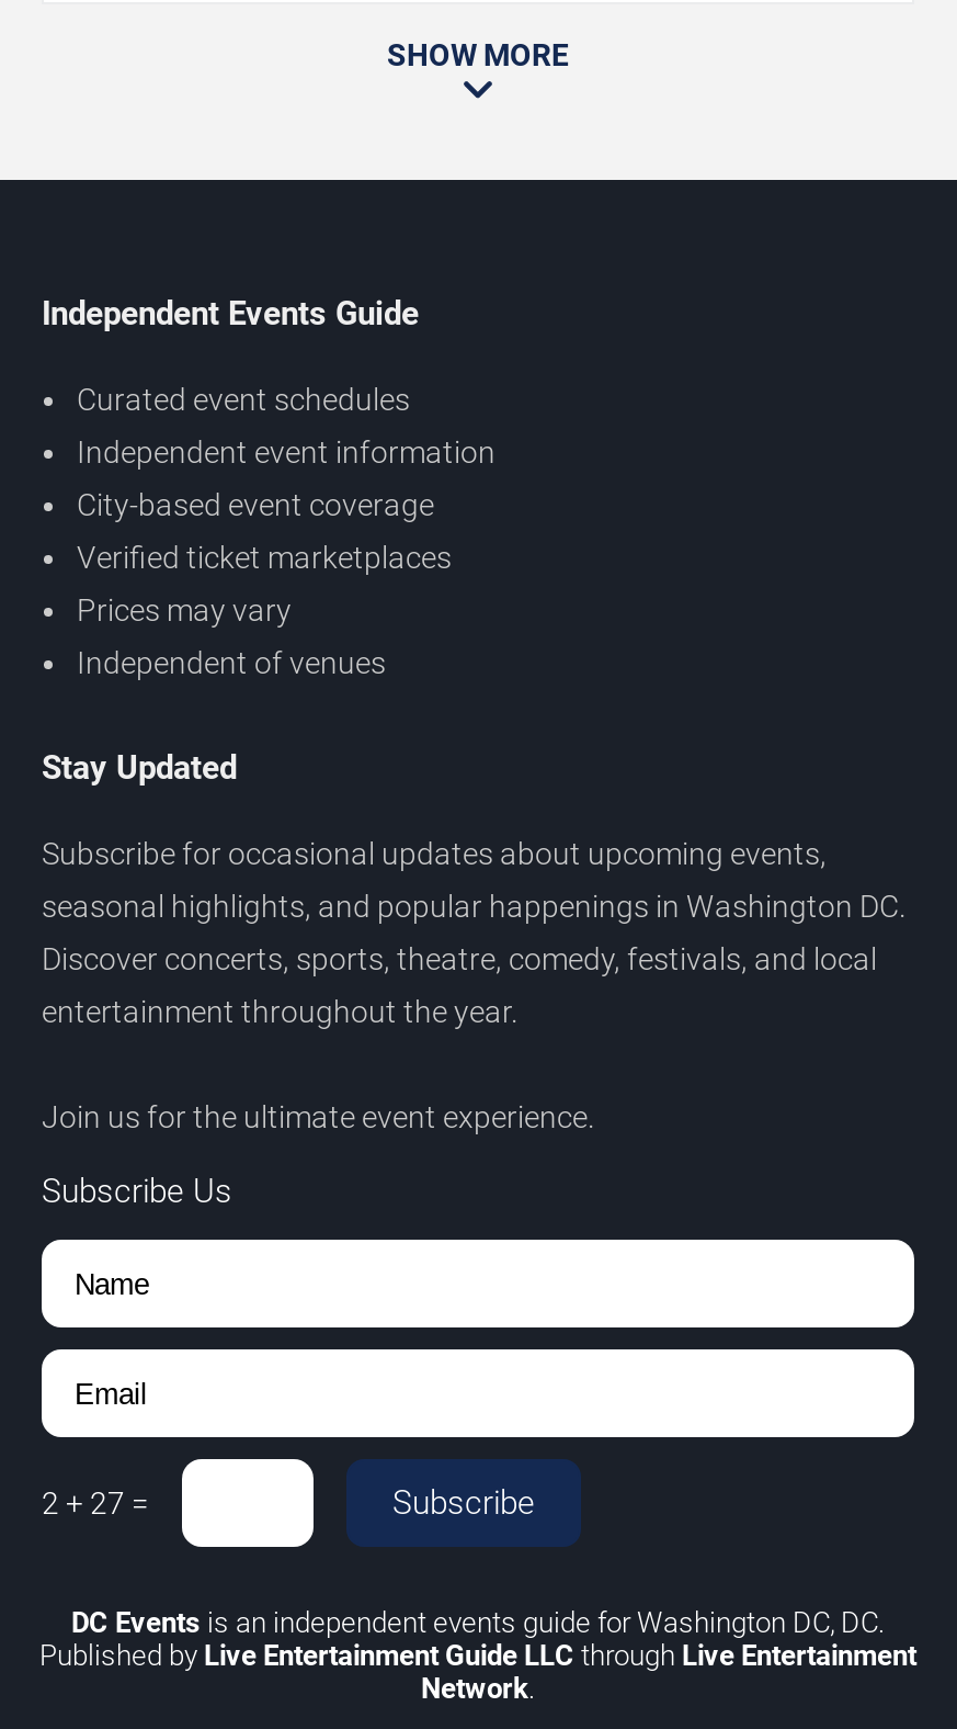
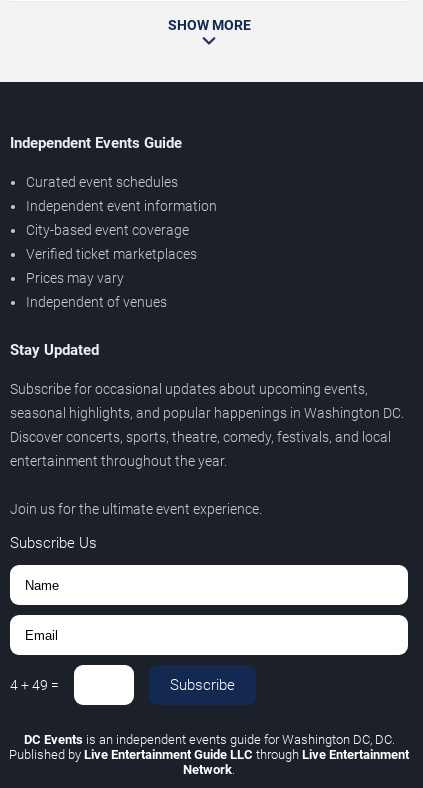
- 2 + 27 =
+ 4 + 49 =
